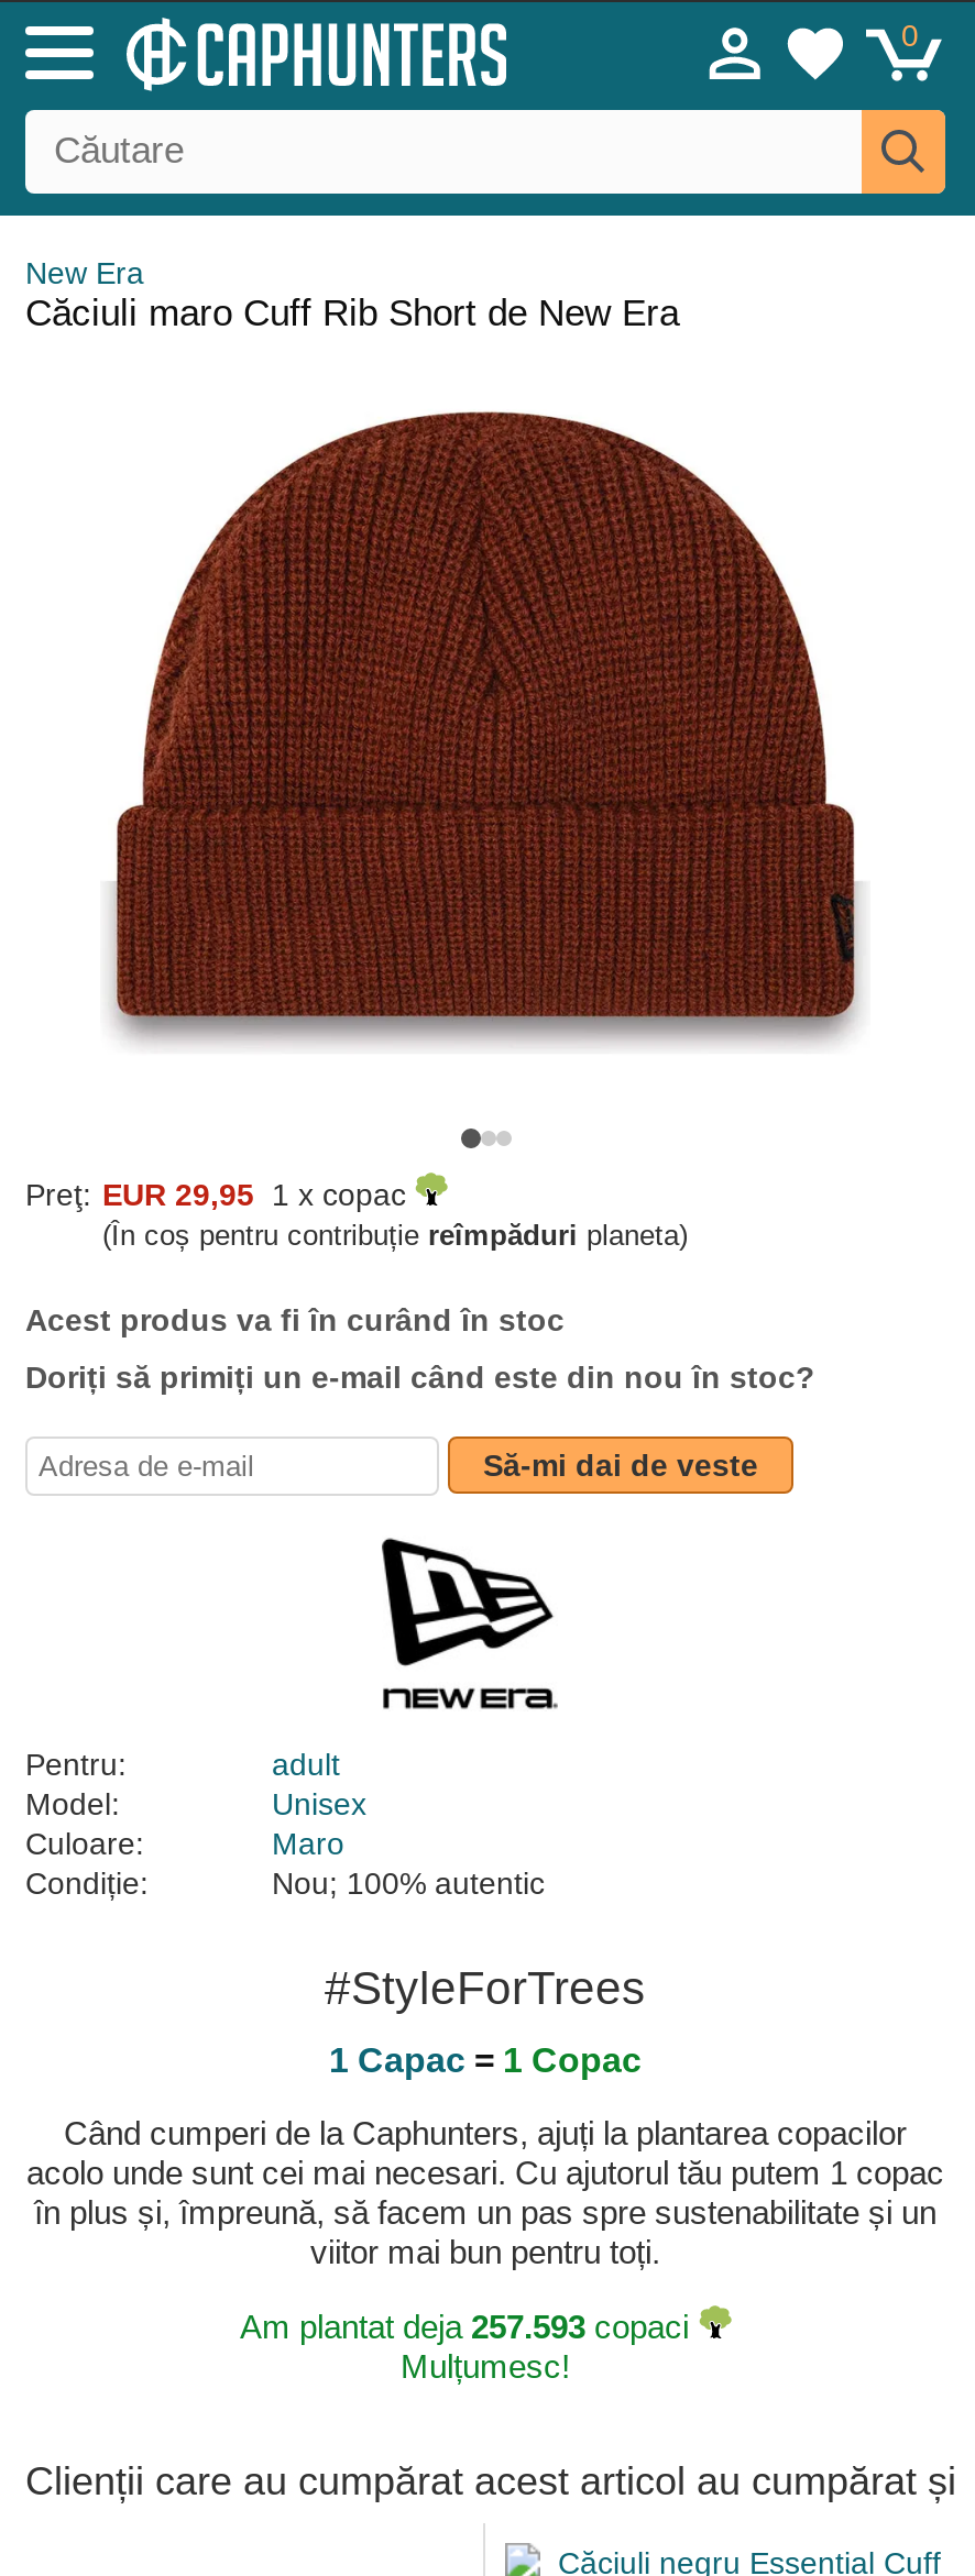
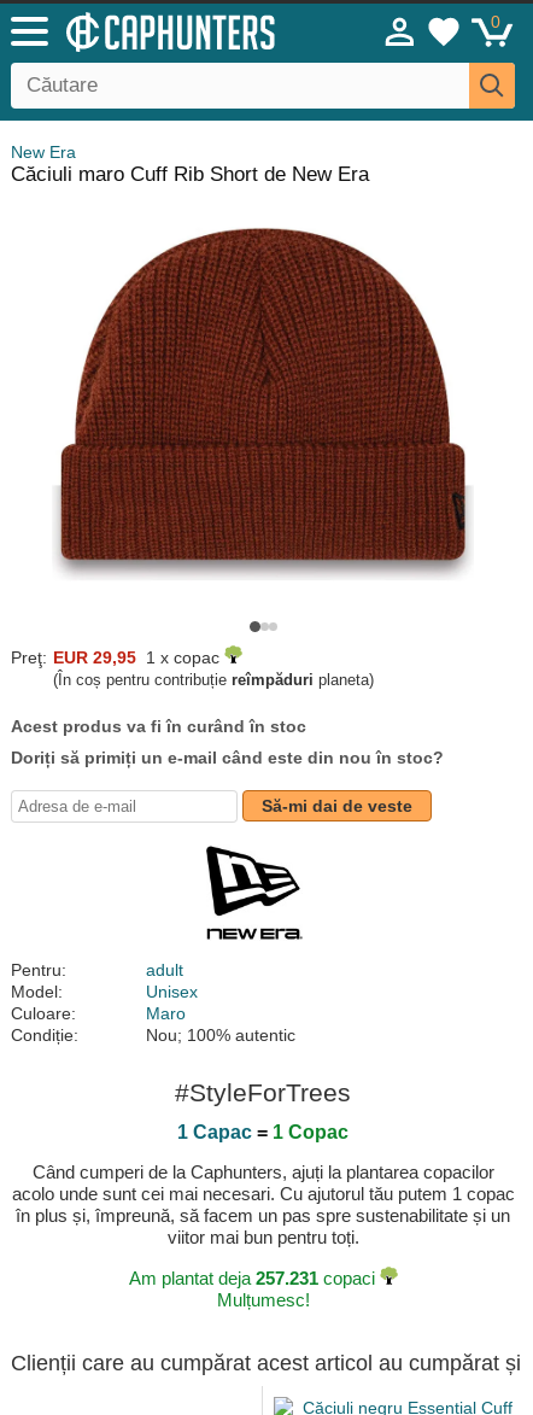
- Am plantat deja 257.593 copaci
+ Am plantat deja 257.231 copaci
